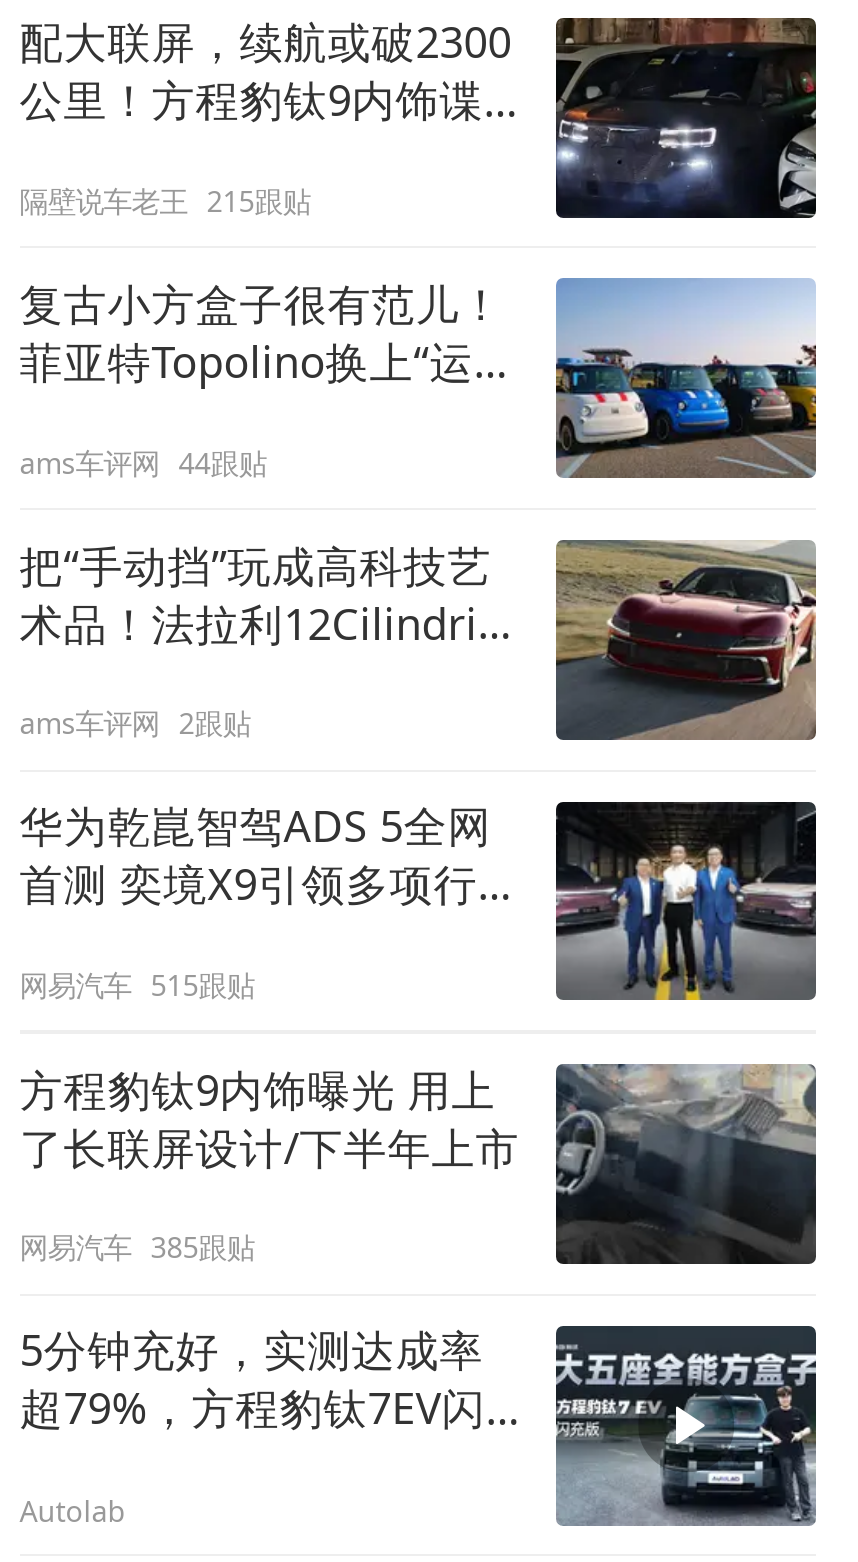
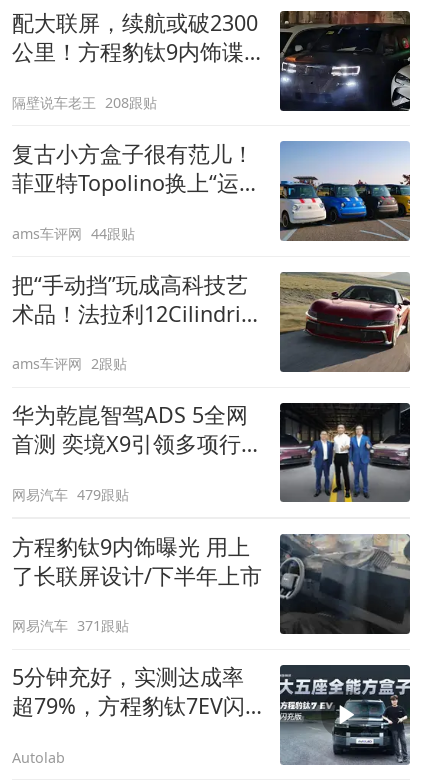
- 隔壁说车老王 215跟贴
+ 隔壁说车老王 208跟贴

- 网易汽车 515跟贴
+ 网易汽车 479跟贴

- 网易汽车 385跟贴
+ 网易汽车 371跟贴
